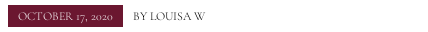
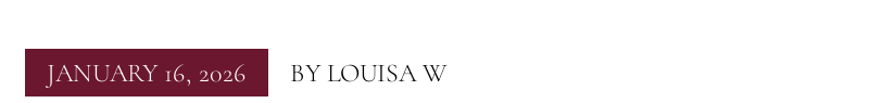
- OCTOBER 17, 2020 BY LOUISA W
+ JANUARY 16, 2026 BY LOUISA W
